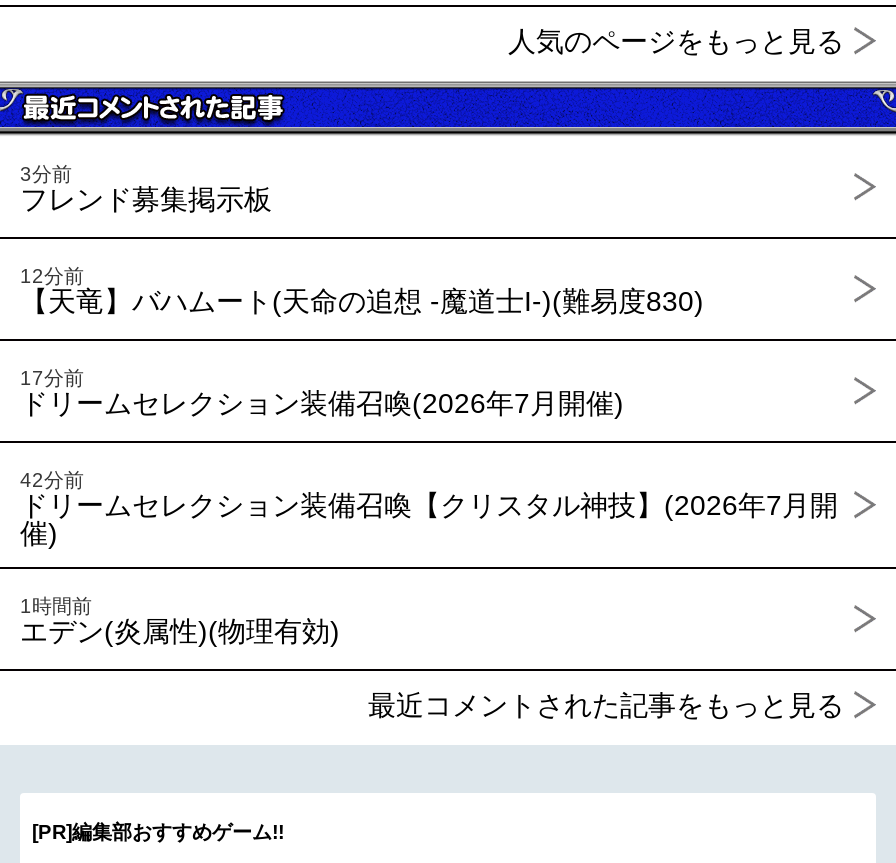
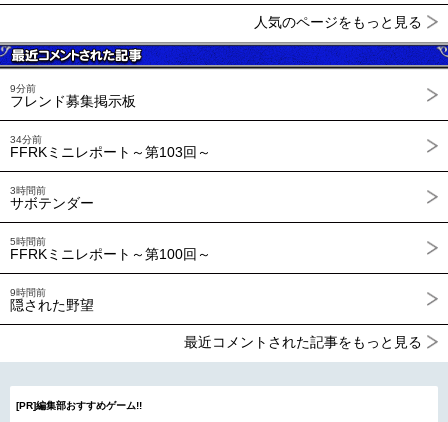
- 3分前
+ 9分前

- 12分前
- 【天竜】バハムート(天命の追想 -魔道士I-)(難易度830)
+ 34分前
+ FFRKミニレポート～第103回～

- 17分前
- ドリームセレクション装備召喚(2026年7月開催)
+ 3時間前
+ サボテンダー

- 42分前
- ドリームセレクション装備召喚【クリスタル神技】(2026年7月開
- 催)
+ 5時間前
+ FFRKミニレポート～第100回～

- 1時間前
- エデン(炎属性)(物理有効)
+ 9時間前
+ 隠された野望
